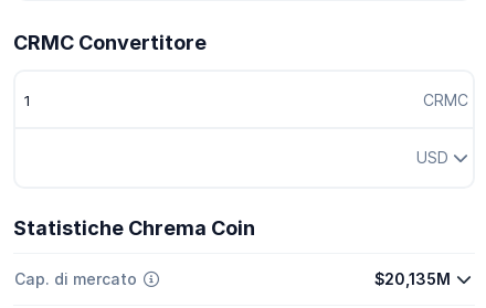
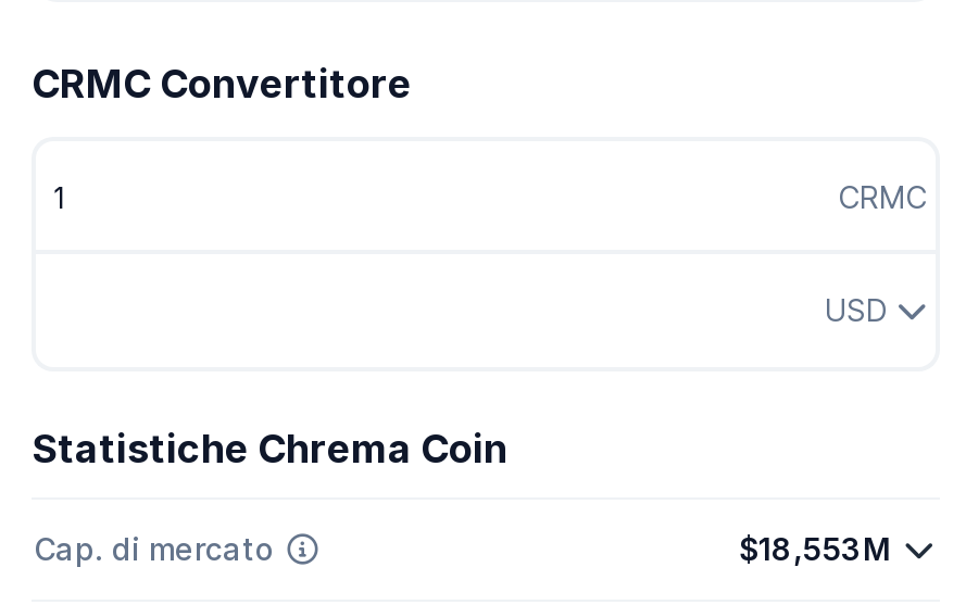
- $20,135M
+ $18,553M
